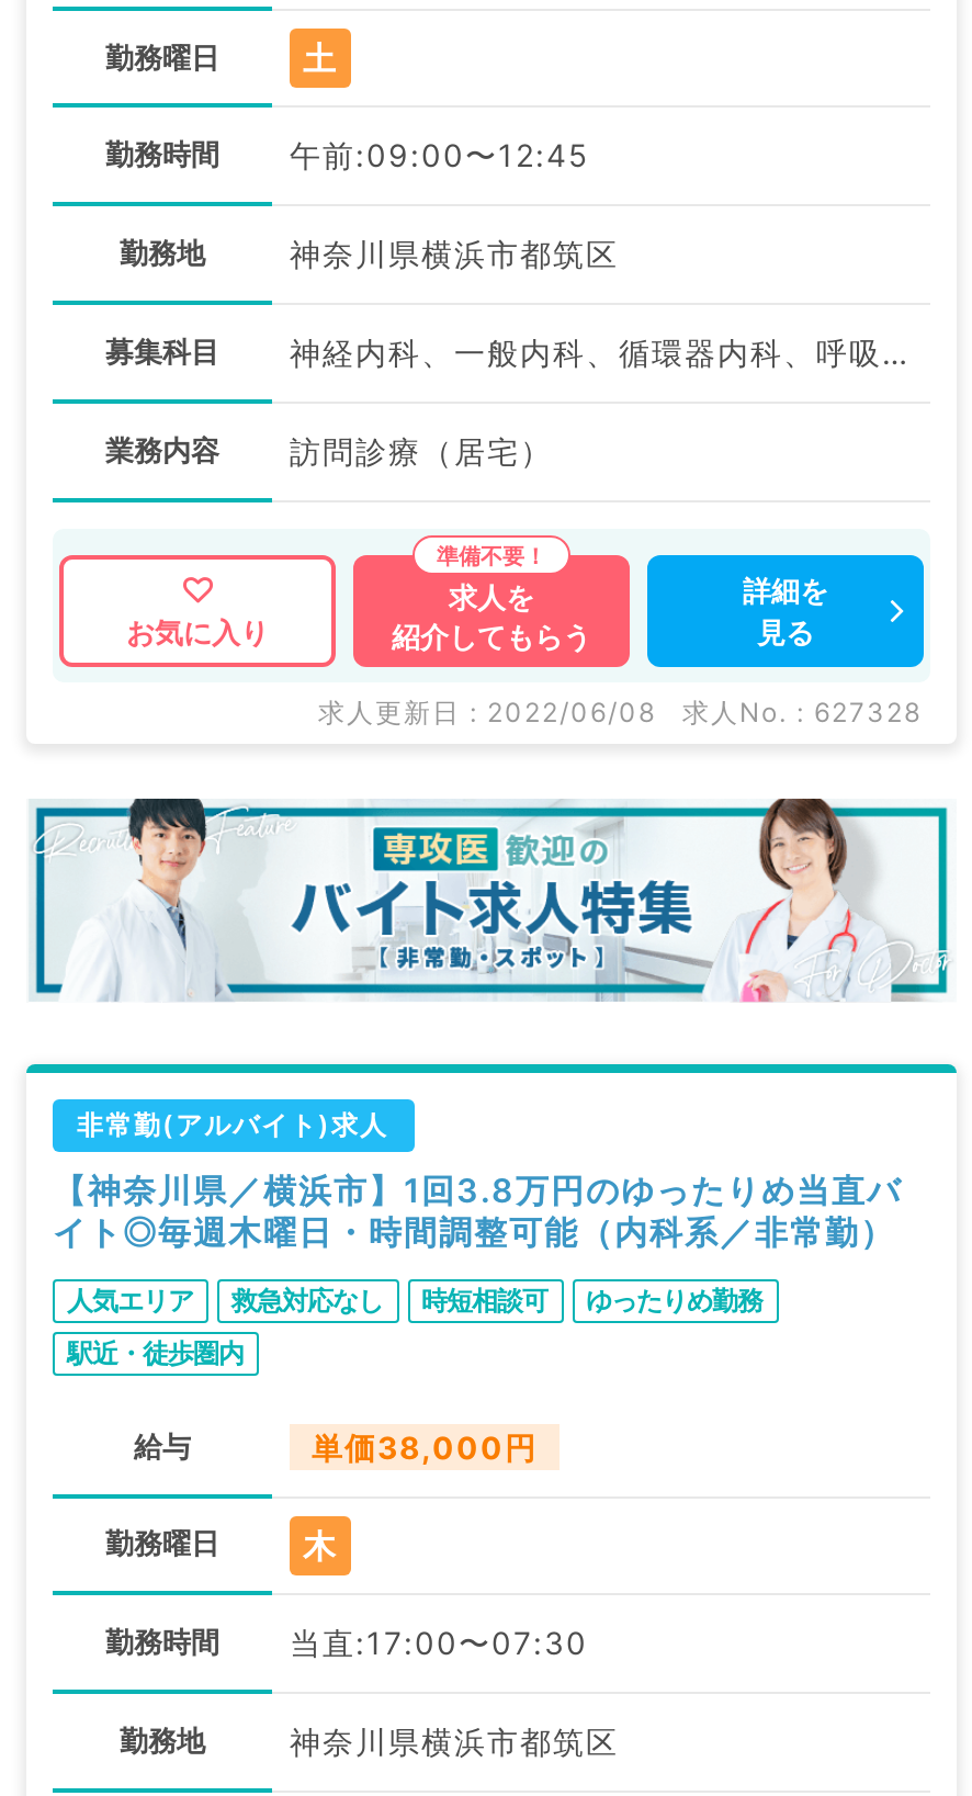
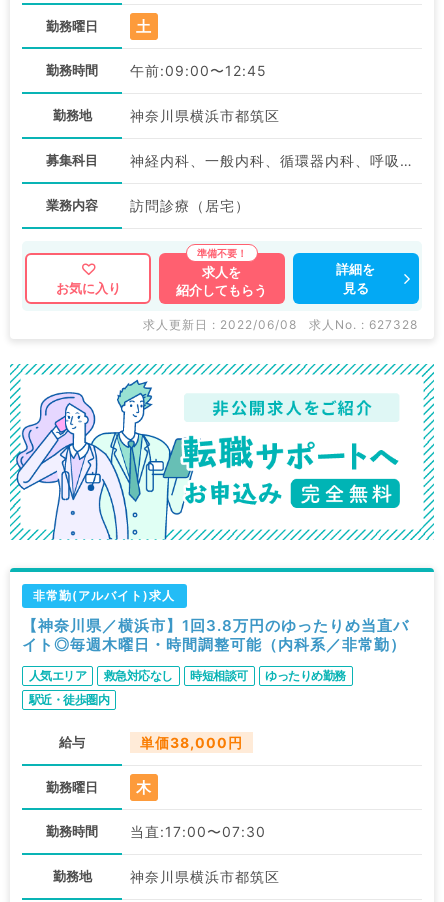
- [image]
+ [image]
